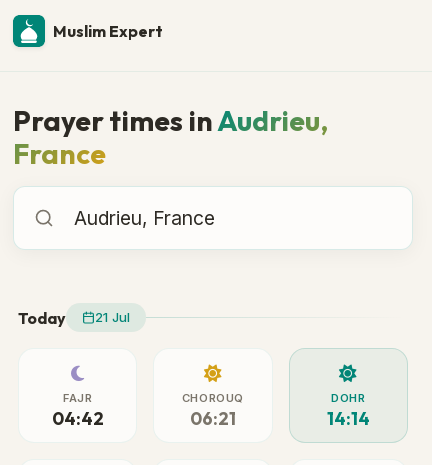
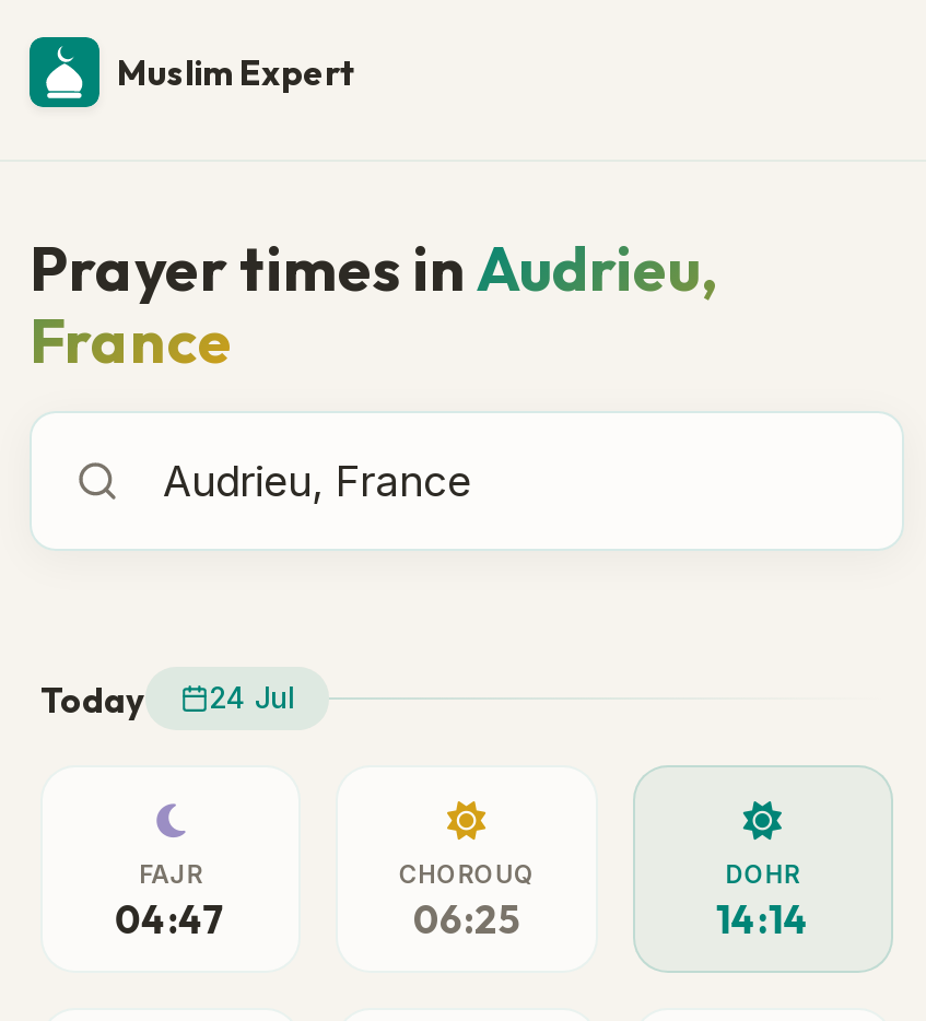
- Today 21 Jul
+ Today 24 Jul

- 04:42
+ 04:47

- 06:21
+ 06:25
